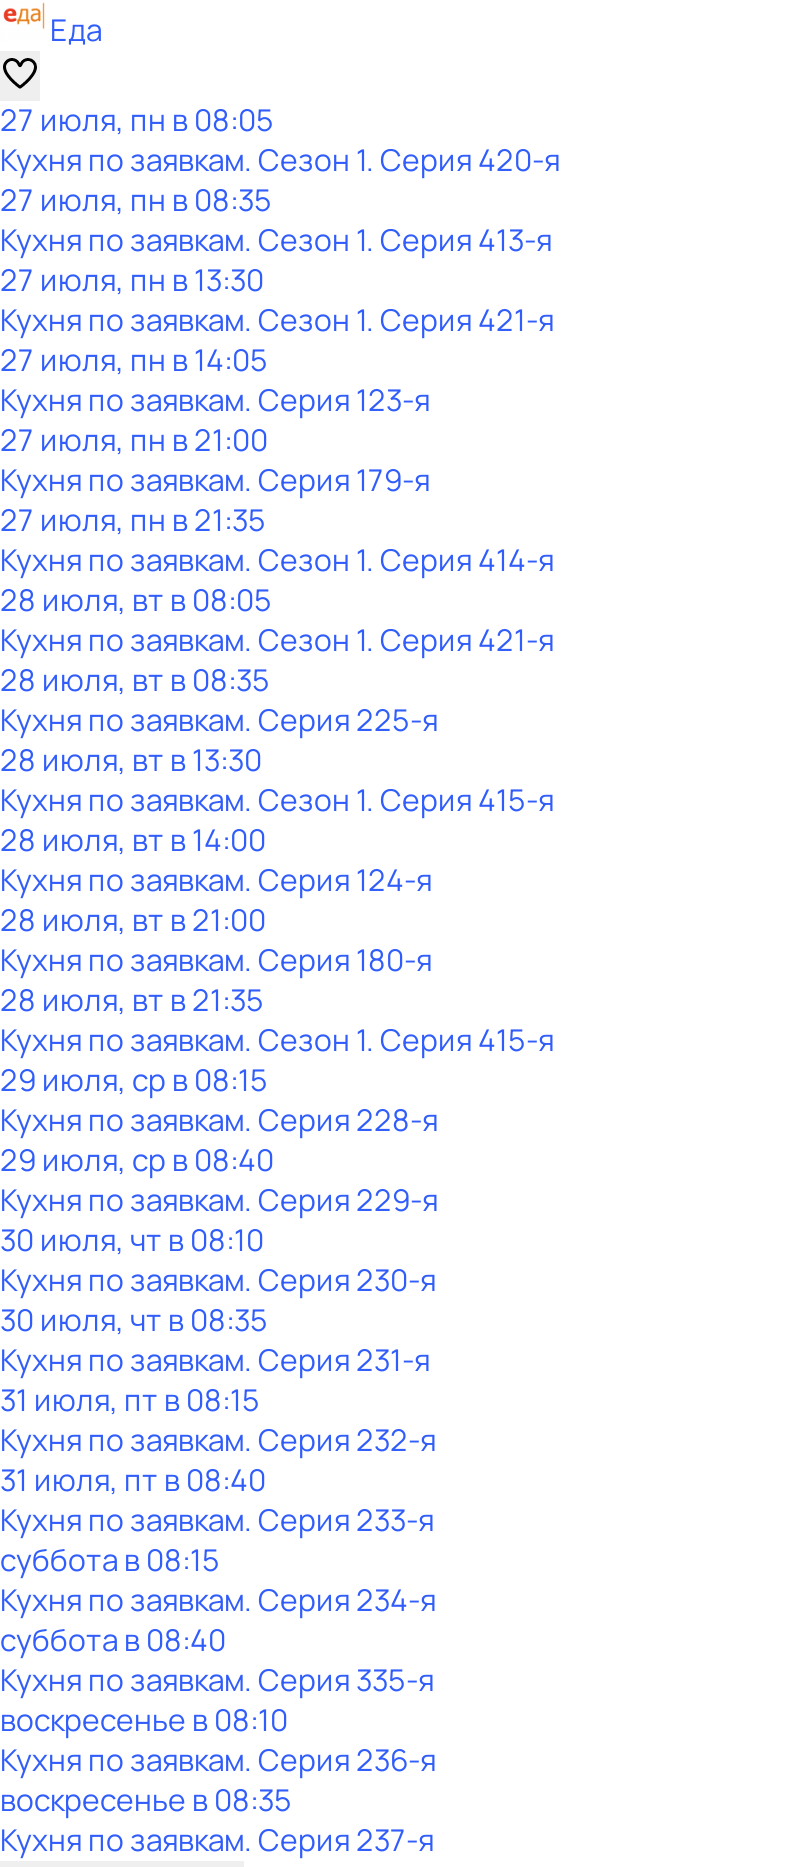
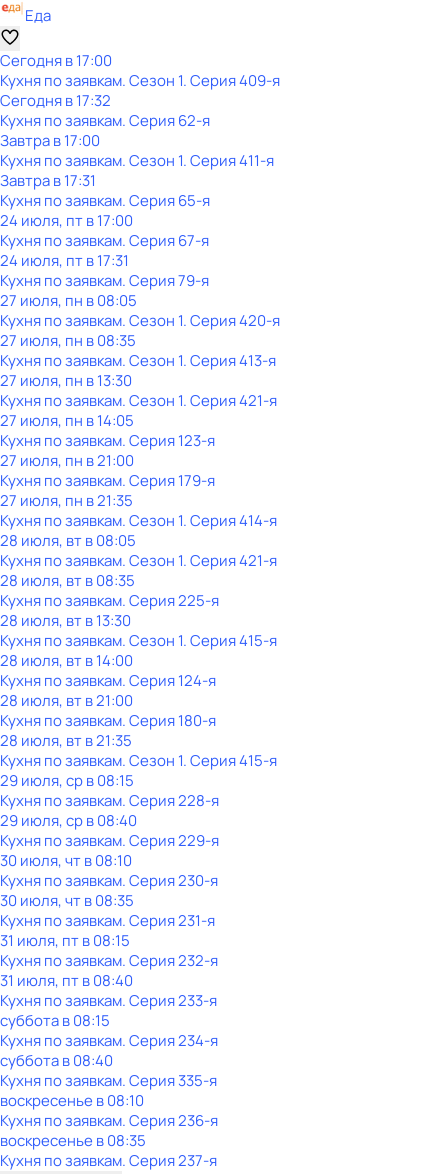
+ Сегодня в 17:00
+ Кухня по заявкам. Сезон 1. Серия 409-я
+ Сегодня в 17:32
+ Кухня по заявкам. Серия 62-я
+ Завтра в 17:00
+ Кухня по заявкам. Сезон 1. Серия 411-я
+ Завтра в 17:31
+ Кухня по заявкам. Серия 65-я
+ 24 июля, пт в 17:00
+ Кухня по заявкам. Серия 67-я
+ 24 июля, пт в 17:31
+ Кухня по заявкам. Серия 79-я
